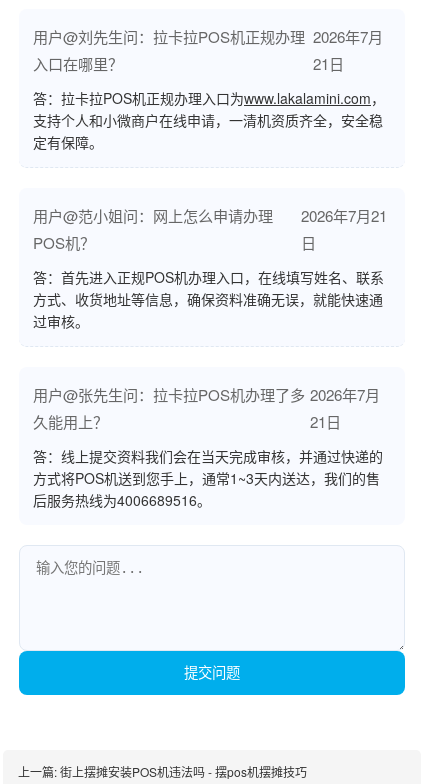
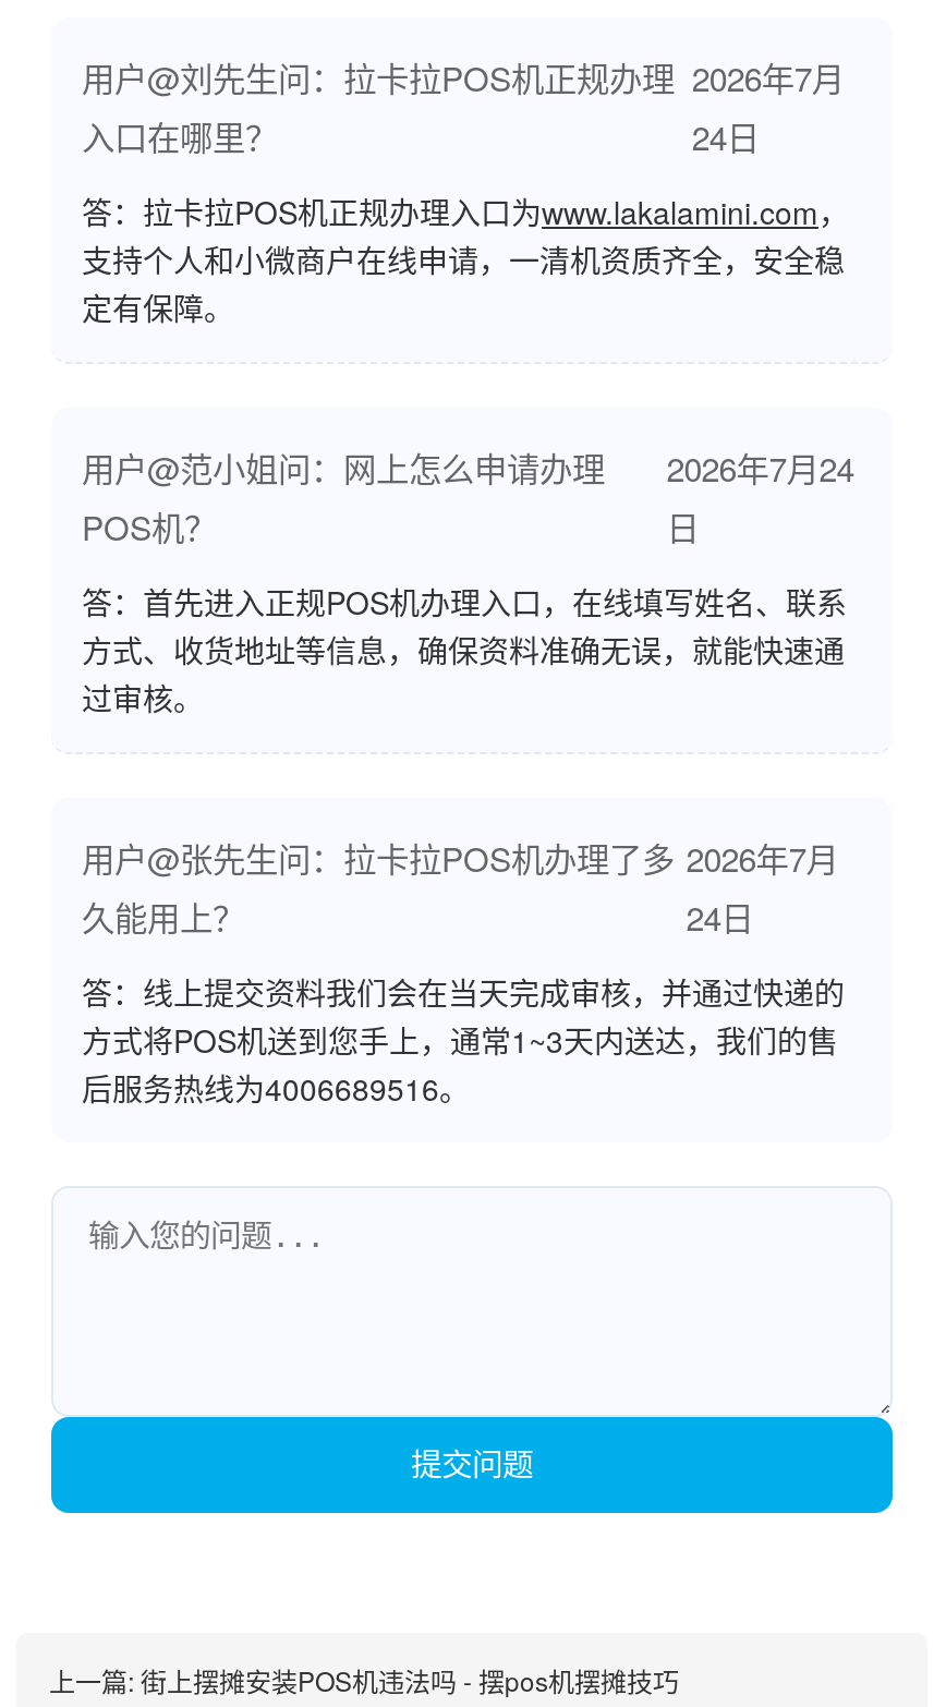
- 21日
+ 24日

- 用户@范小姐问：网上怎么申请办理 2026年7月21
+ 用户@范小姐问：网上怎么申请办理 2026年7月24

- 21日
+ 24日
